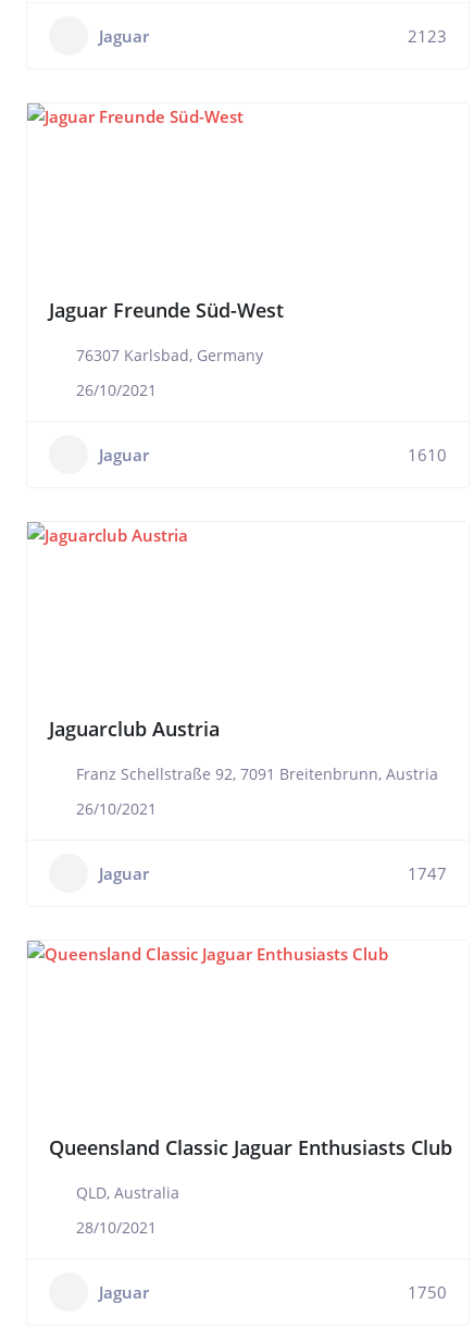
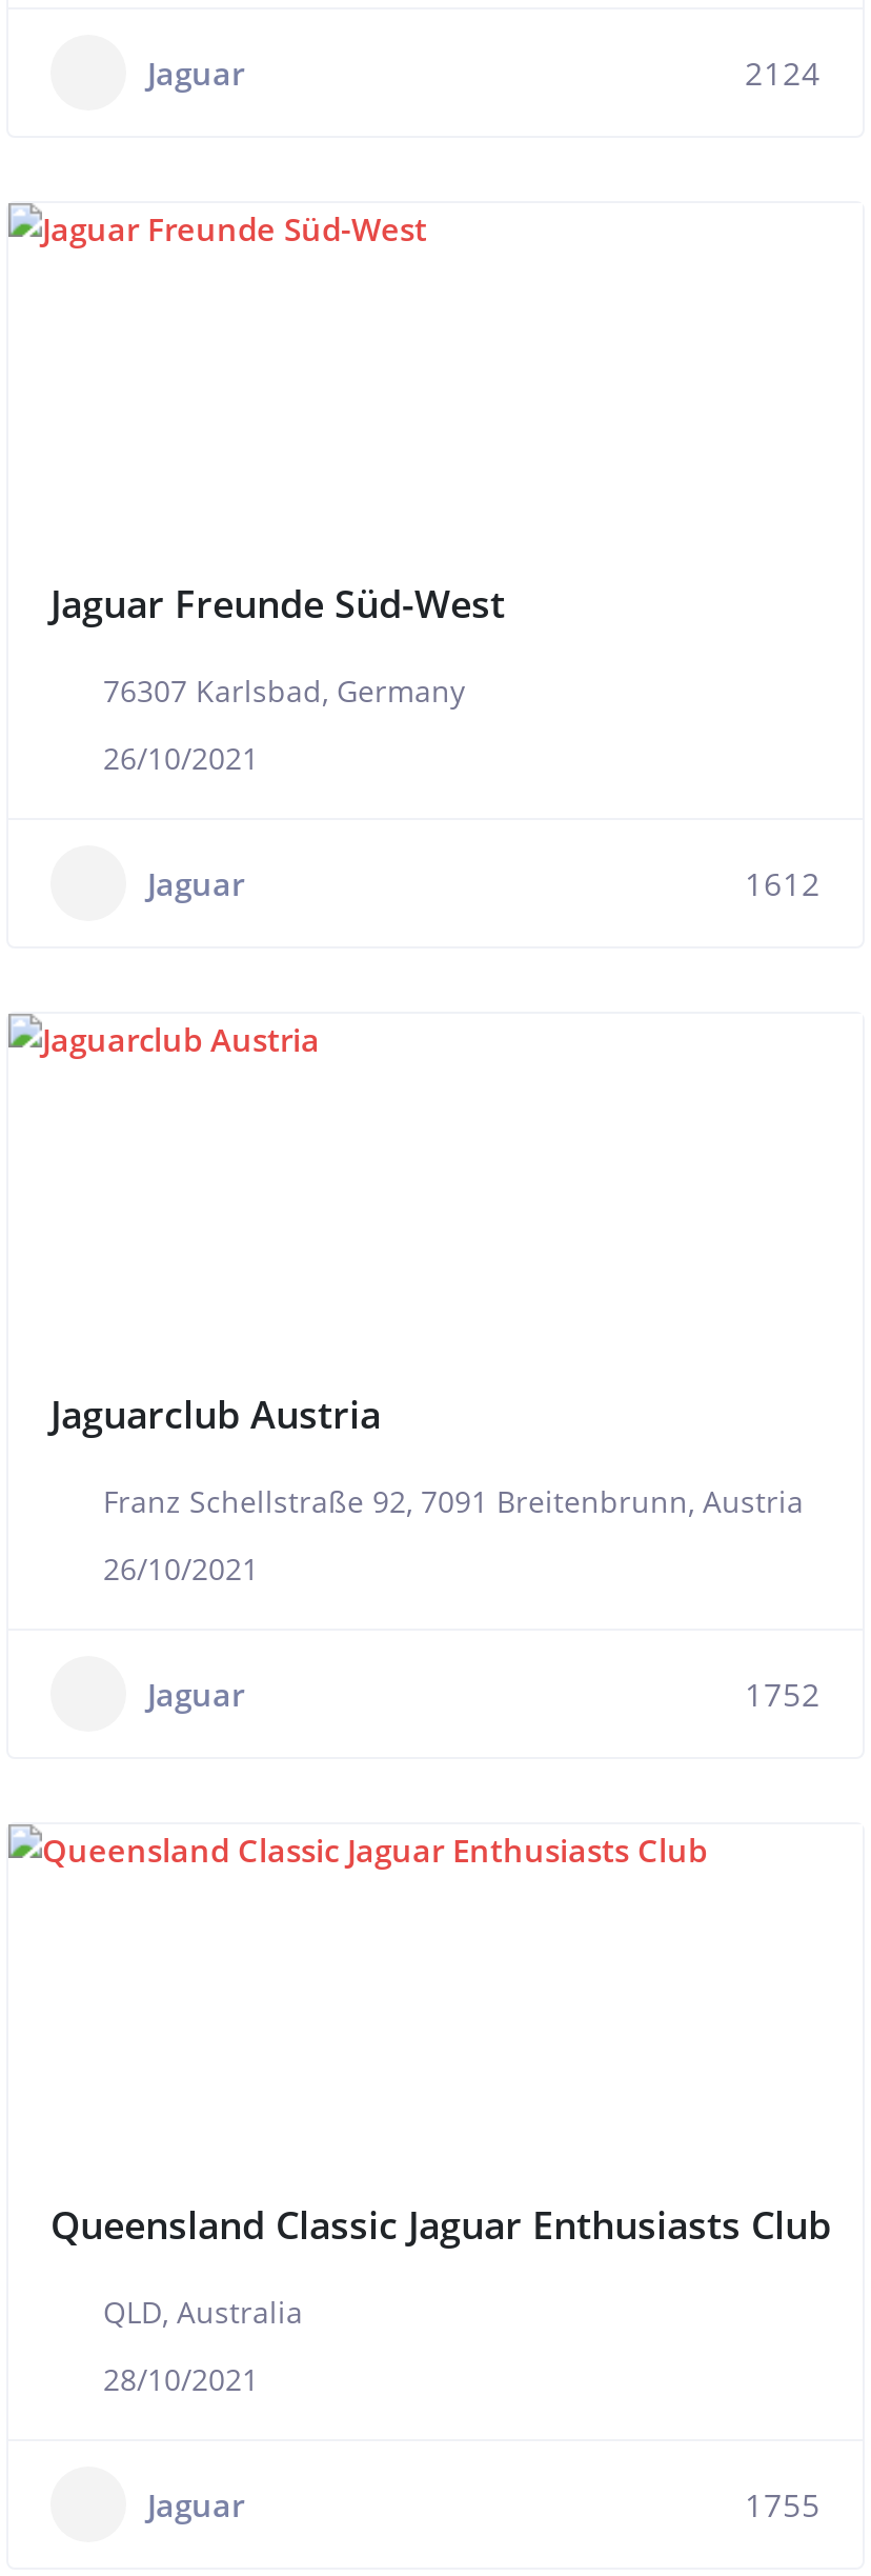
- 2123
+ 2124

- 1610
+ 1612

- 1747
+ 1752

- 1750
+ 1755
